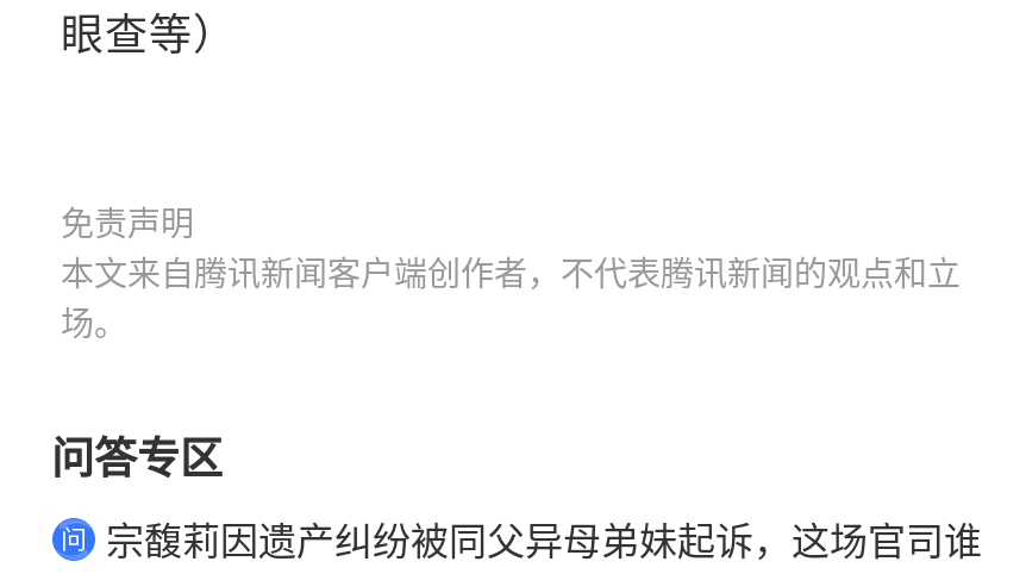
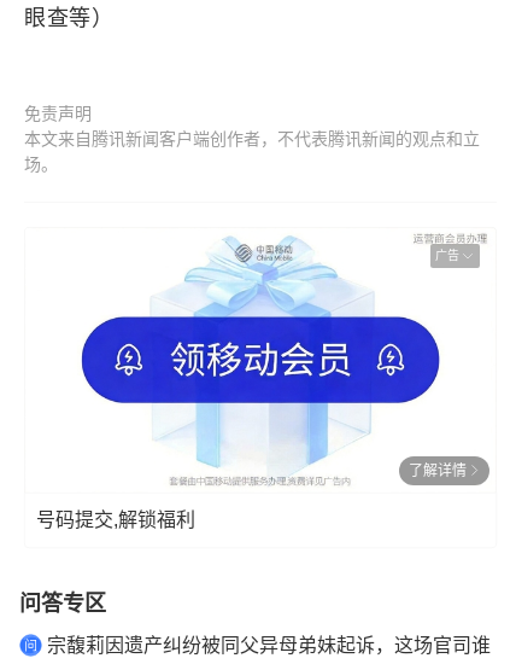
+ 了解详情
+ 号码提交,解锁福利

+ [image]
+ 广告
